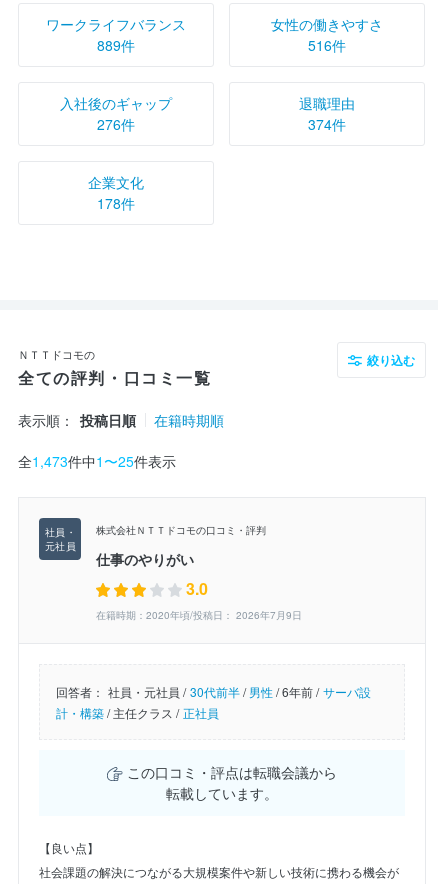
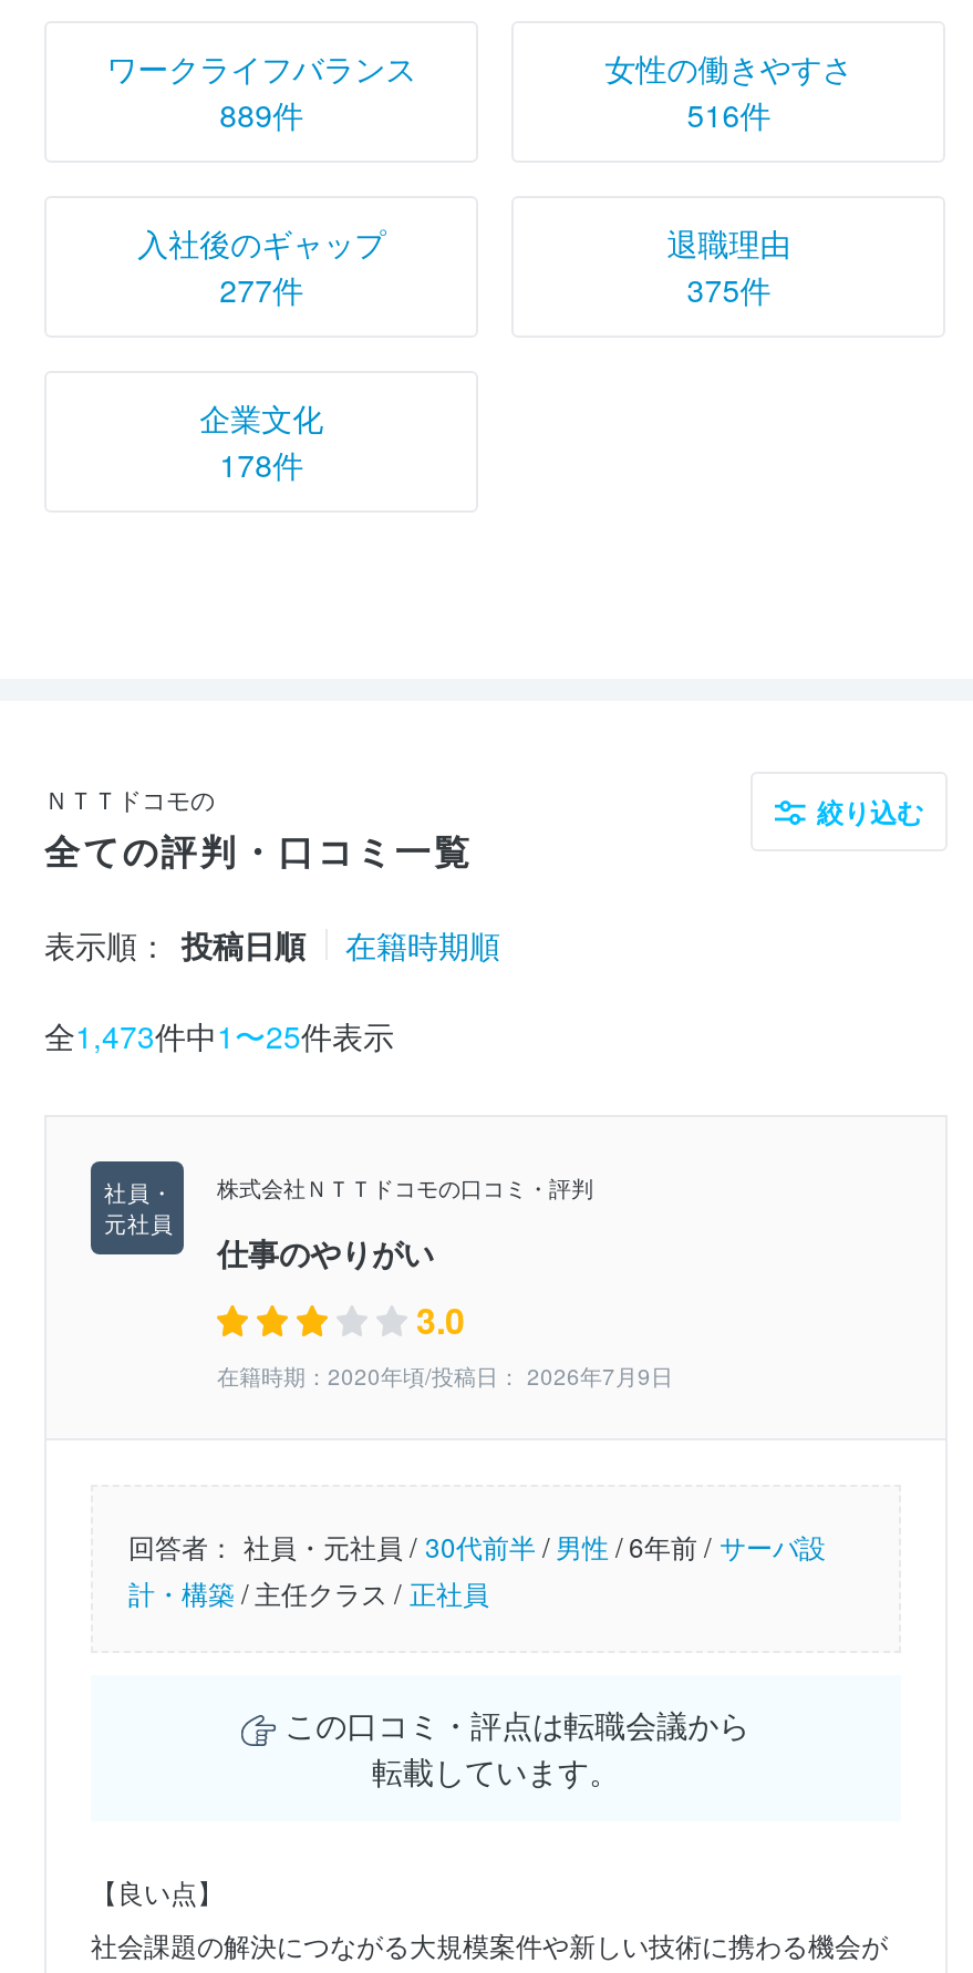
- 276件
+ 277件

- 374件
+ 375件
